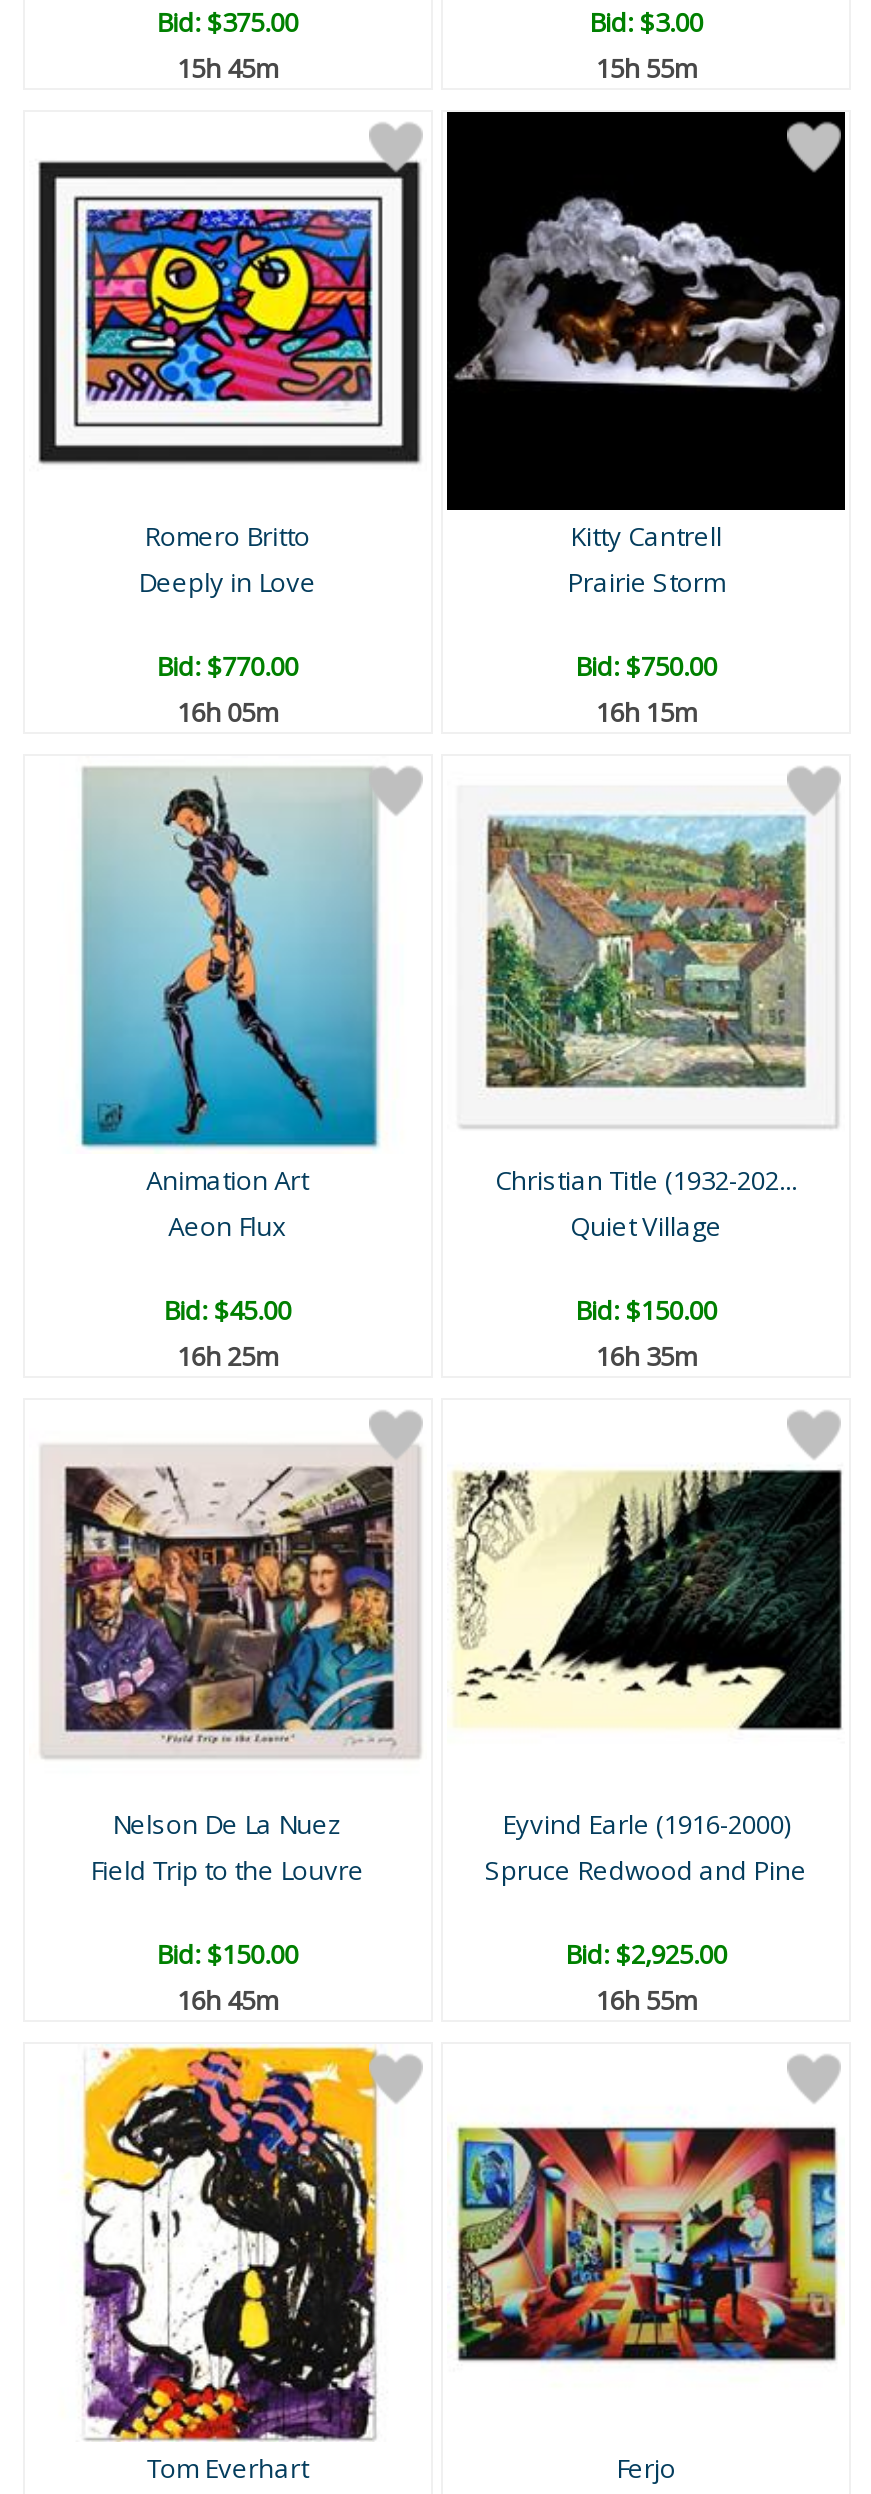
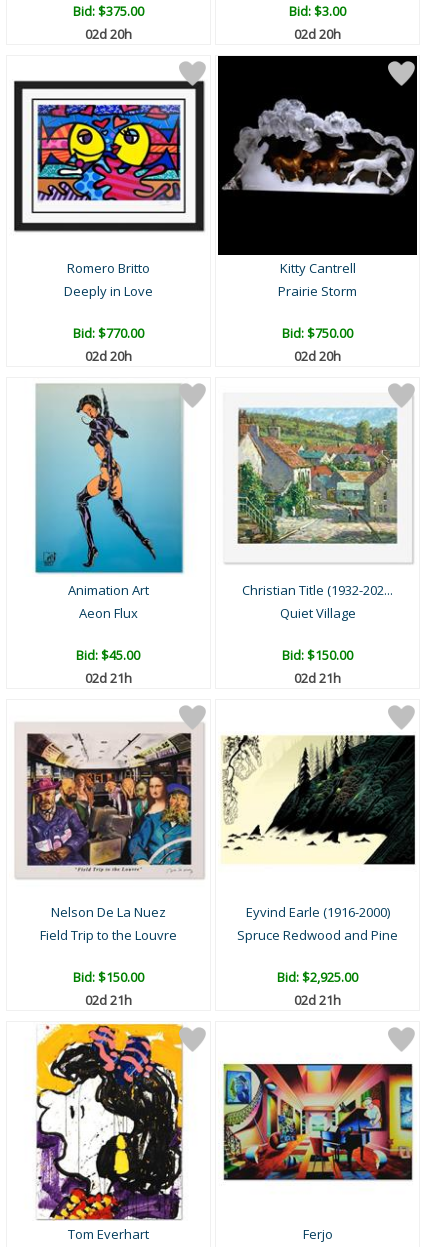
- 15h 45m
+ 02d 20h

- 15h 55m
+ 02d 20h

- 16h 05m
+ 02d 20h

- 16h 15m
+ 02d 20h

- 16h 25m
+ 02d 21h

- 16h 35m
+ 02d 21h

- 16h 45m
+ 02d 21h

- 16h 55m
+ 02d 21h
